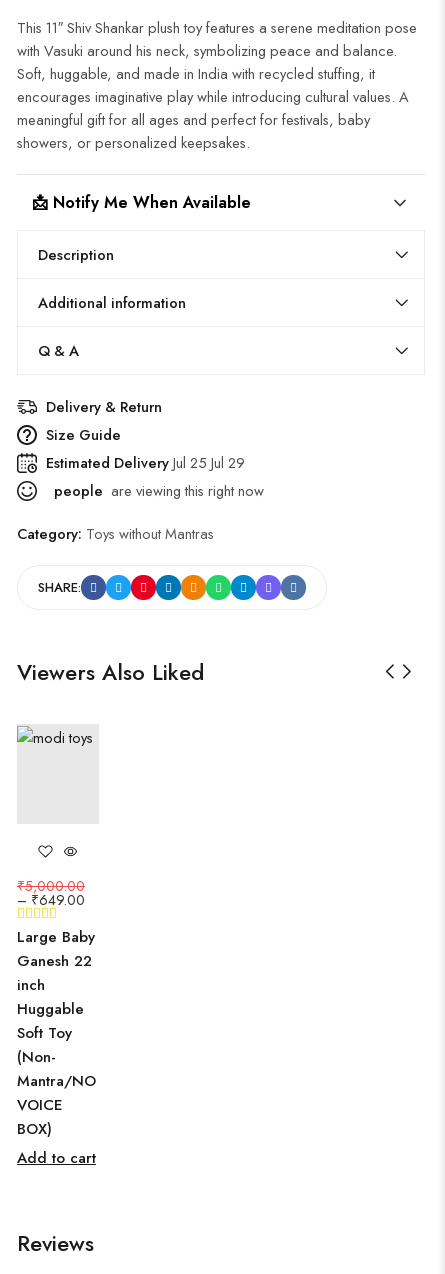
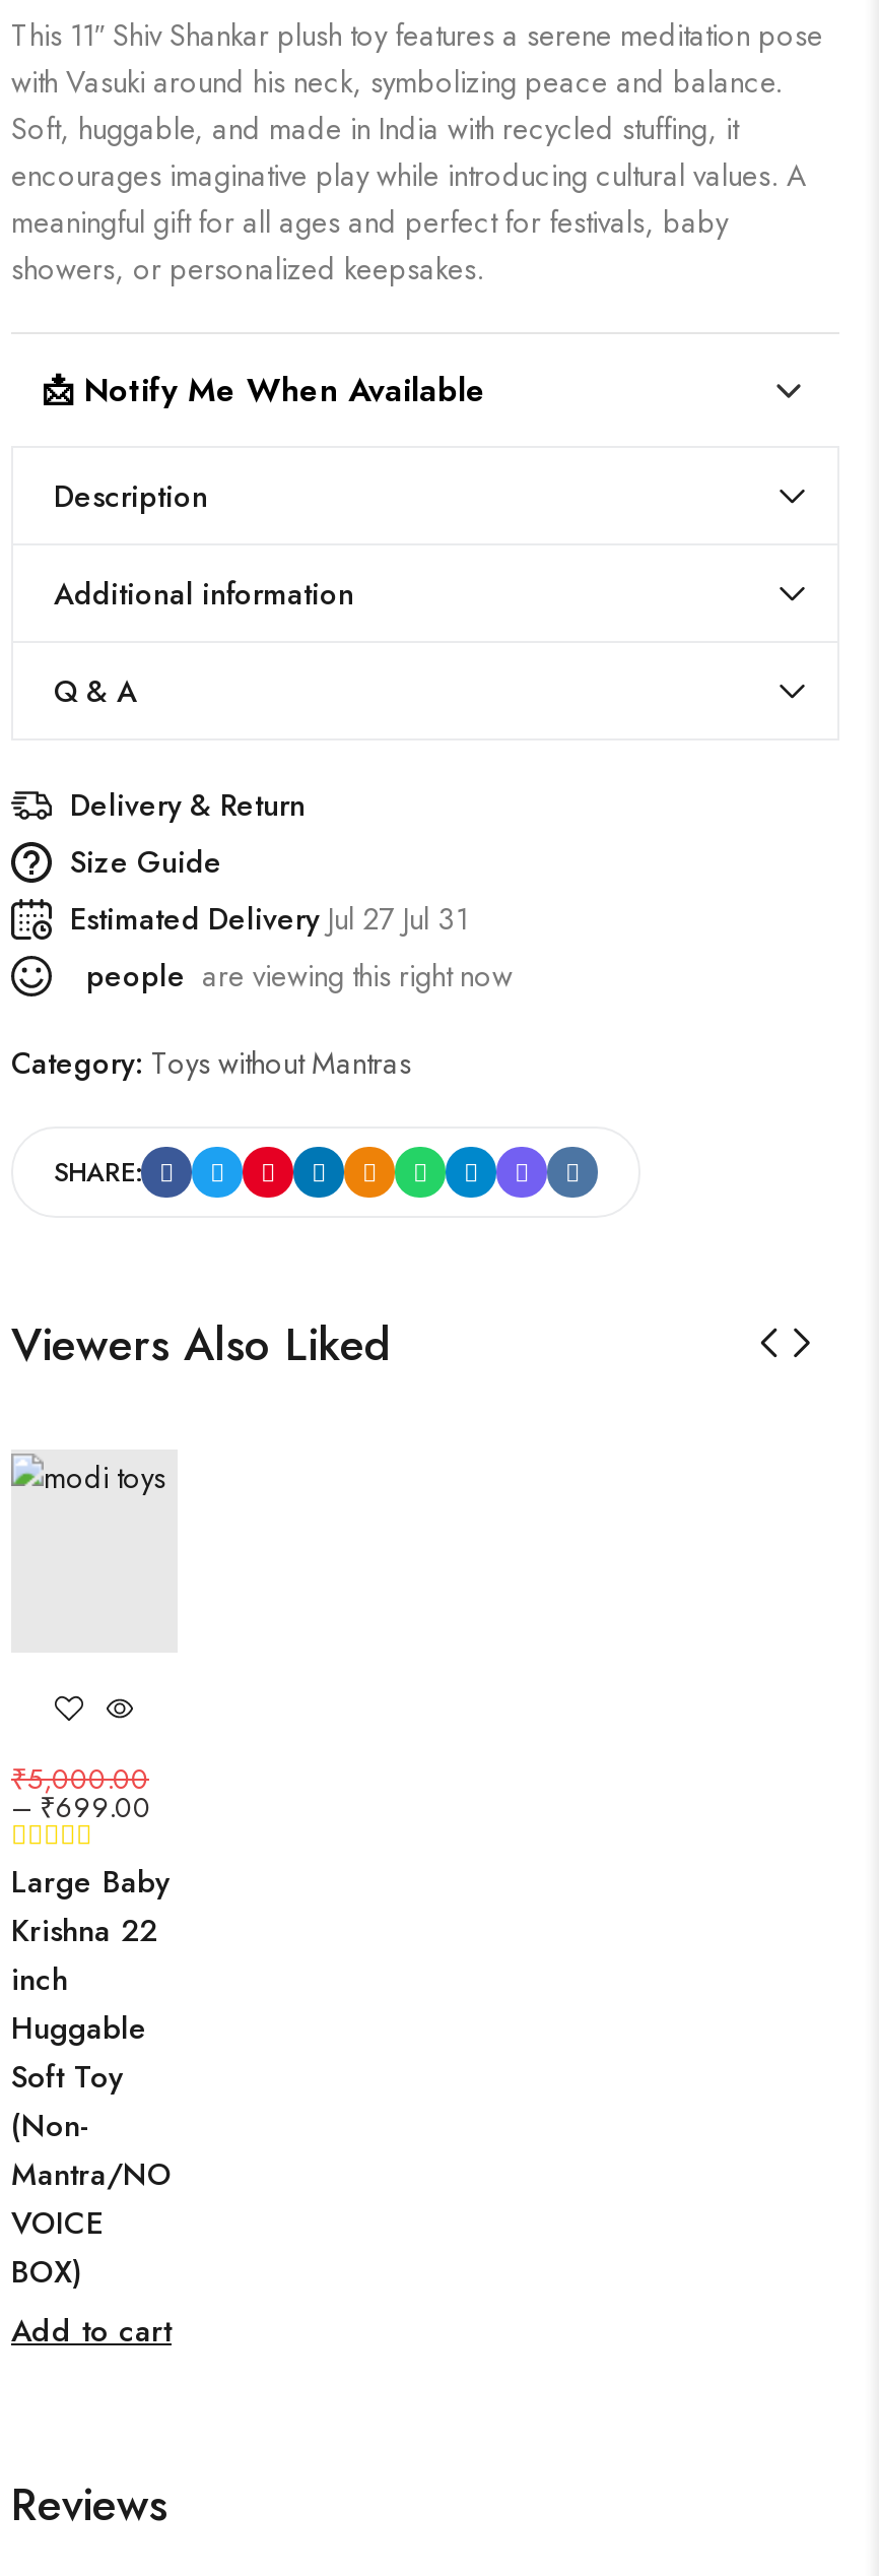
- Estimated Delivery Jul 25 Jul 29
+ Estimated Delivery Jul 27 Jul 31

- –₹649.00
+ –₹699.00

- Ganesh 22
+ Krishna 22
